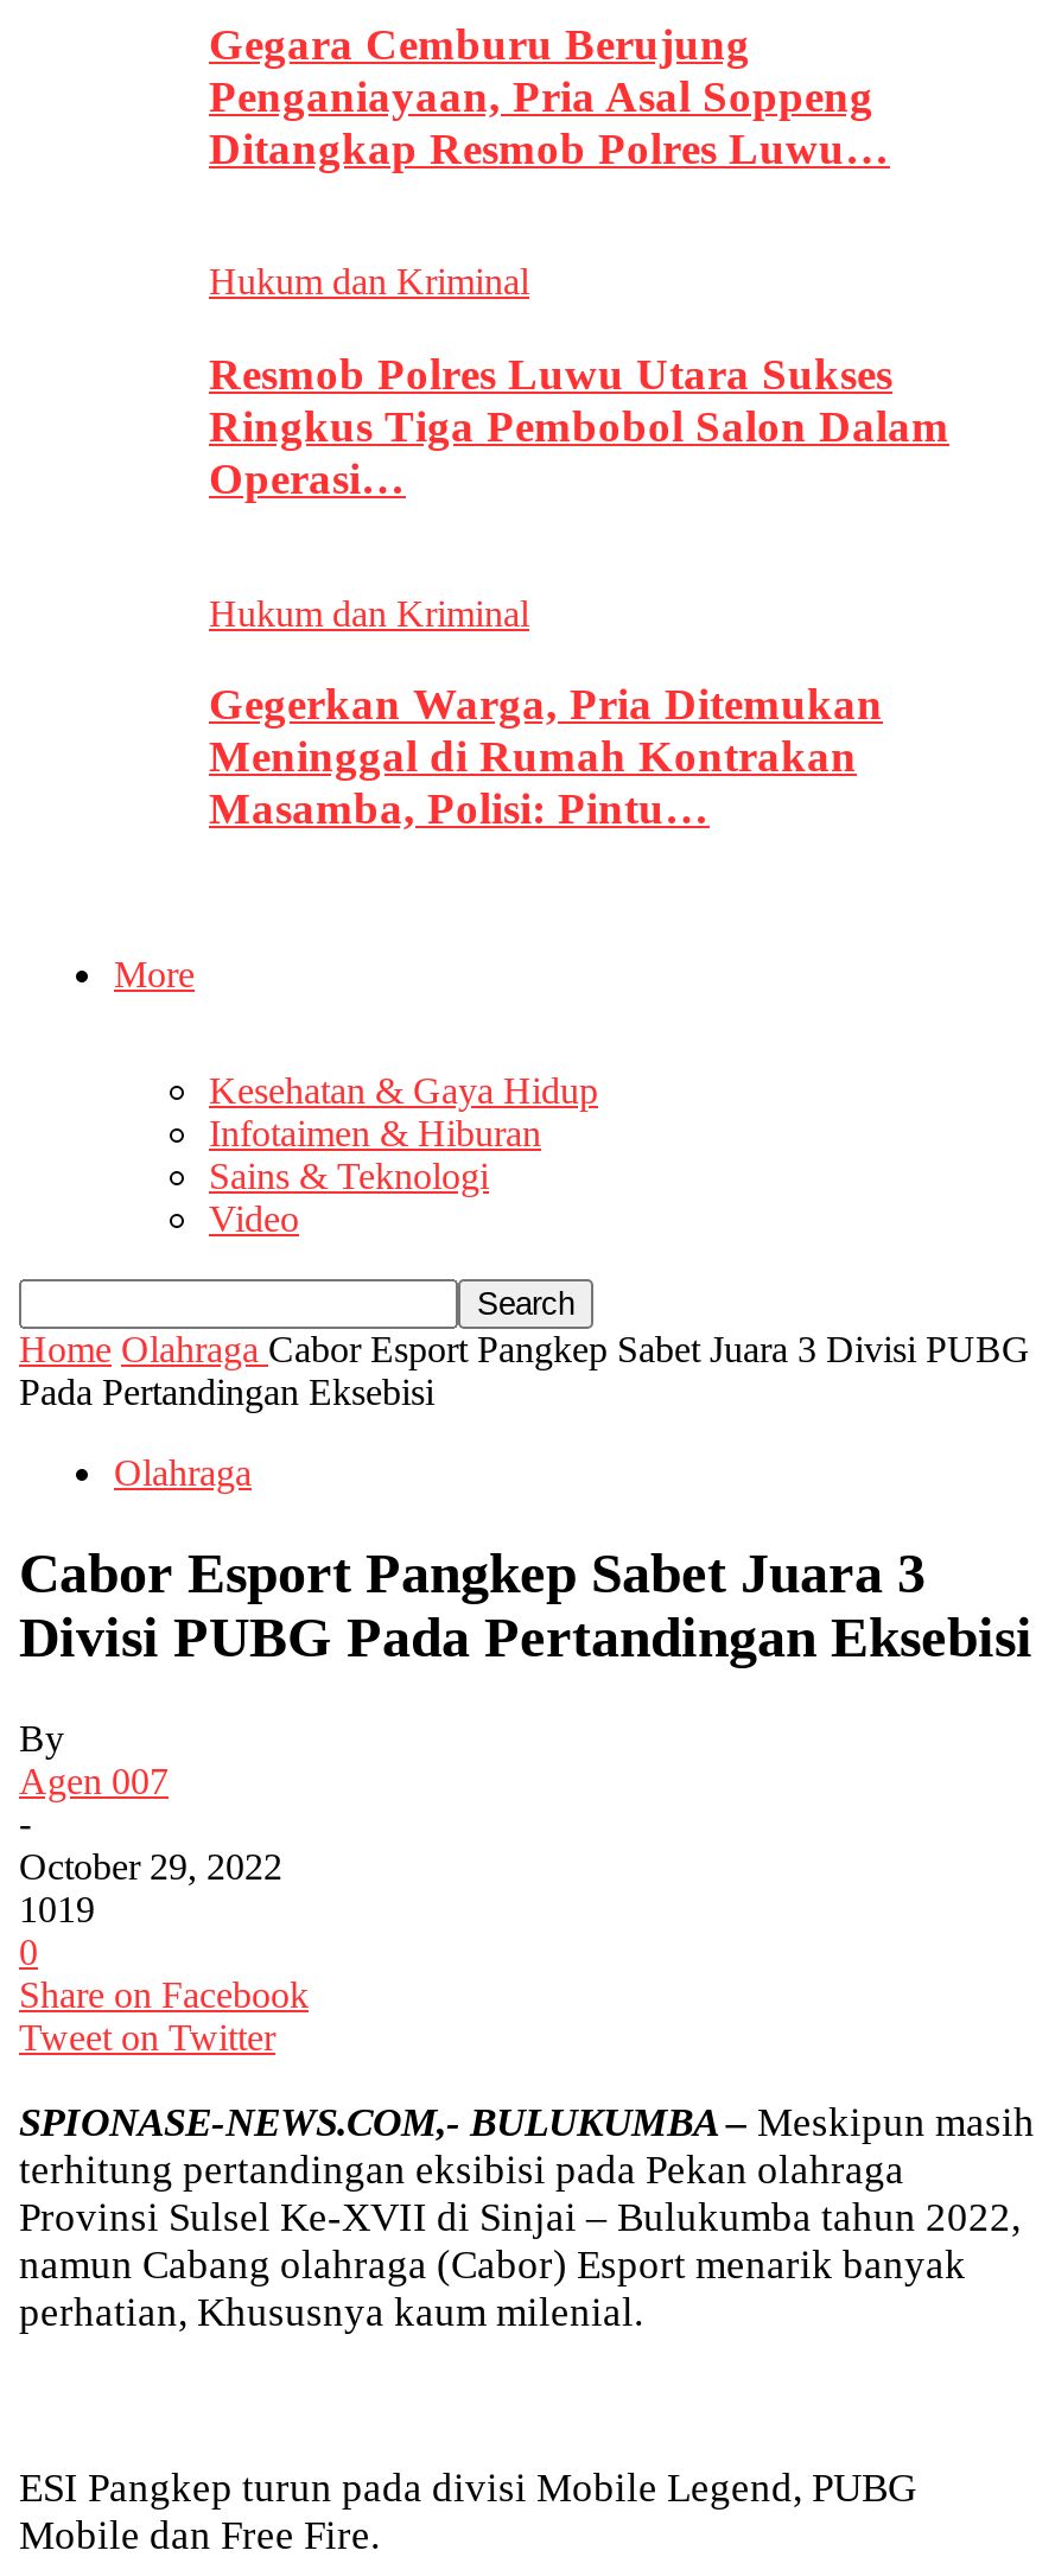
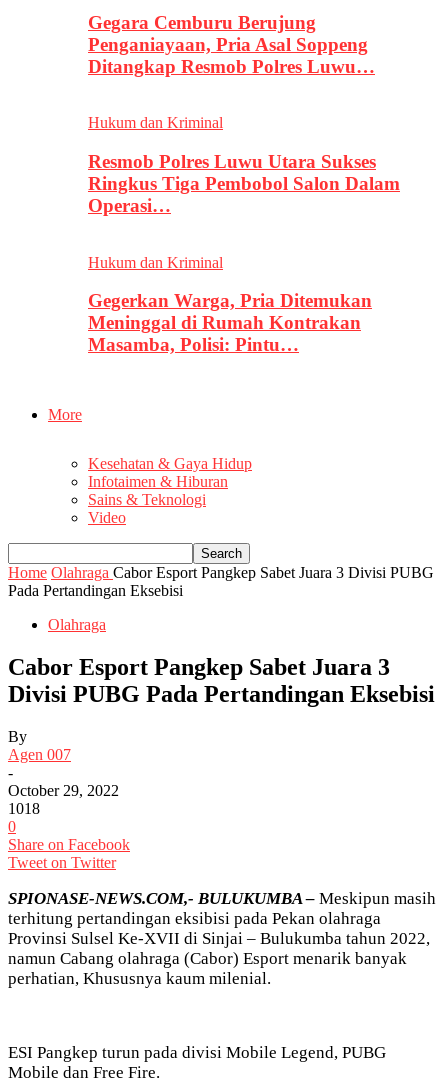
- 1019
+ 1018
